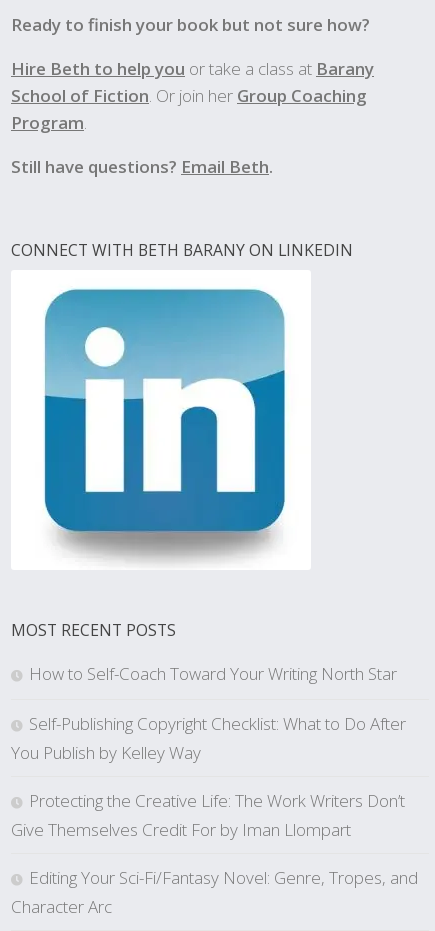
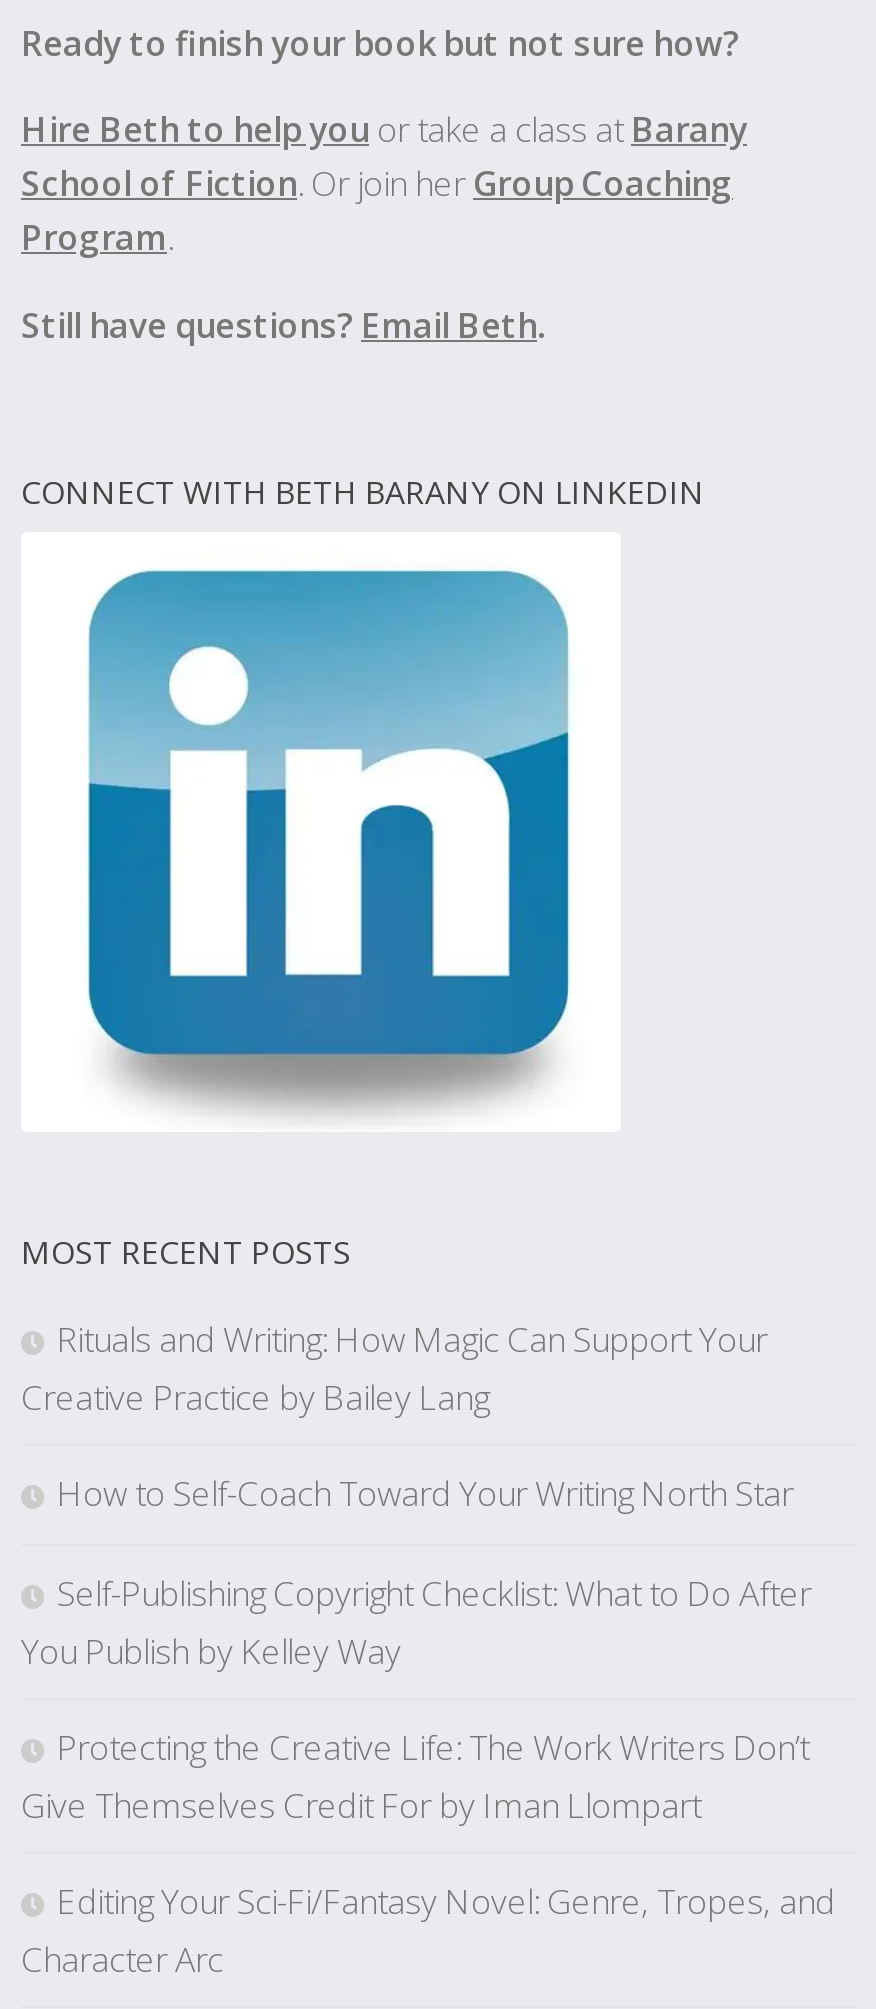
+ Rituals and Writing: How Magic Can Support Your
+ Creative Practice by Bailey Lang
